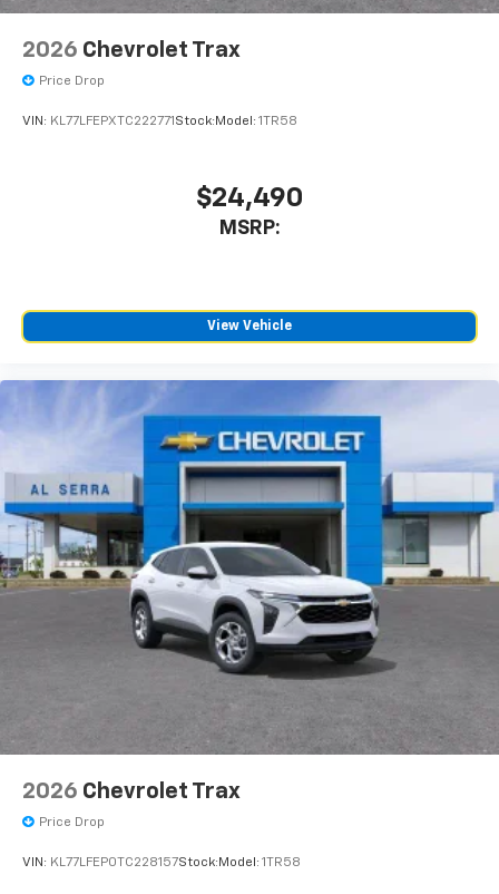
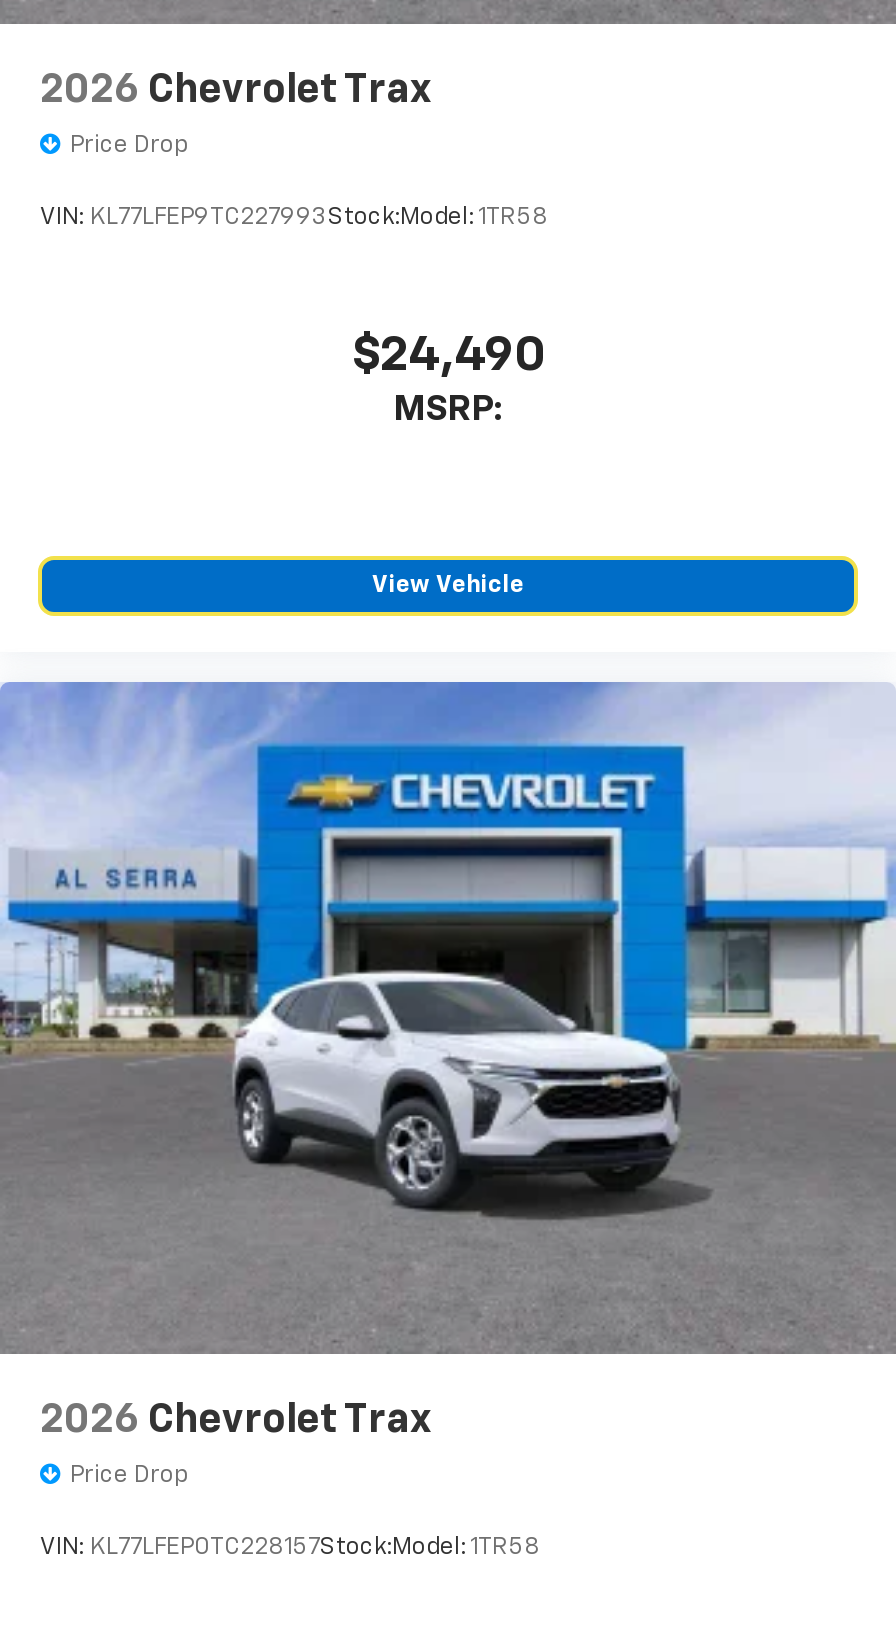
- VIN: KL77LFEPXTC222771 Stock:Model: 1TR58
+ VIN: KL77LFEP9TC227993 Stock:Model: 1TR58
